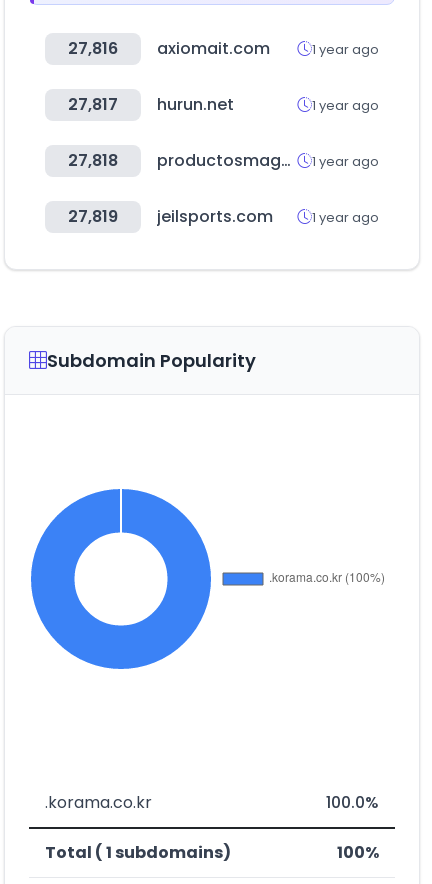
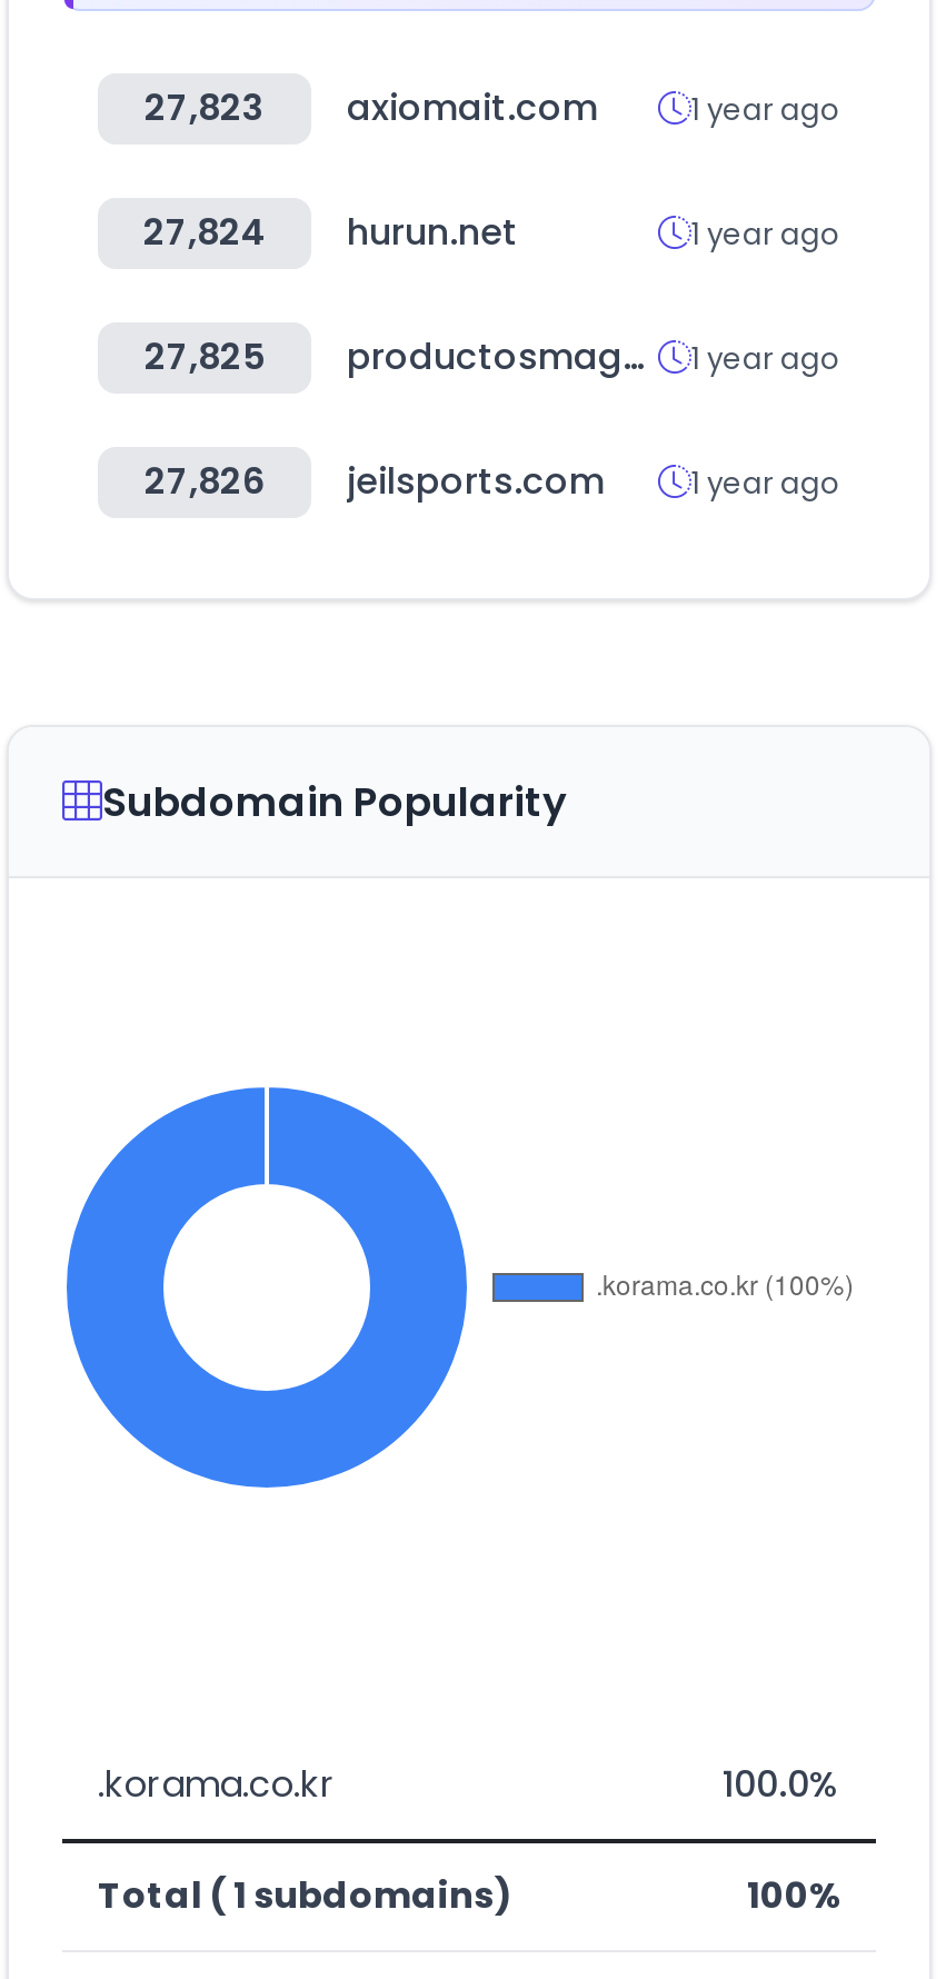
- 27,816 axiomait.com
+ 27,823 axiomait.com

- 27,817 hurun.net
+ 27,824 hurun.net

- 27,818
+ 27,825

- 27,819 jeilsports.com
+ 27,826 jeilsports.com
